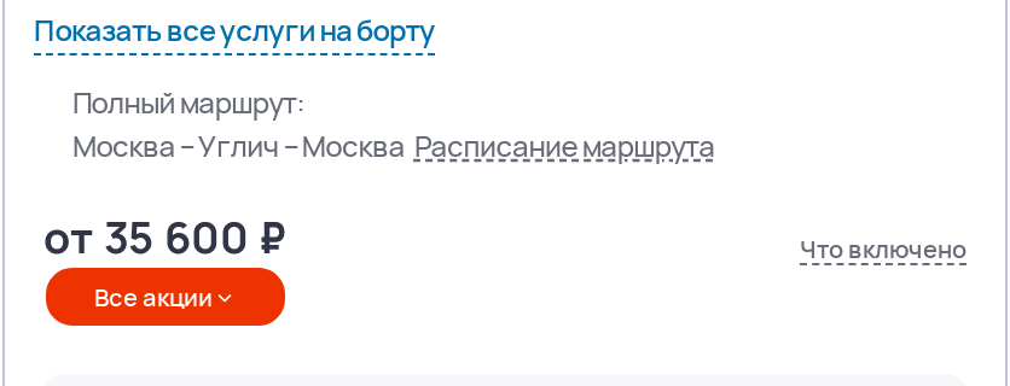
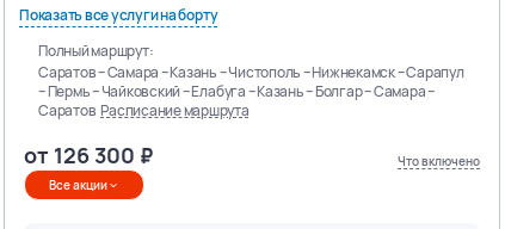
- Москва – Углич – Москва Расписание маршрута
+ Саратов – Самара – Казань – Чистополь – Нижнекамск – Сарапул
+ – Пермь – Чайковский – Елабуга – Казань – Болгар – Самара –
+ Саратов Расписание маршрута

- от 35 600
+ от 126 300
